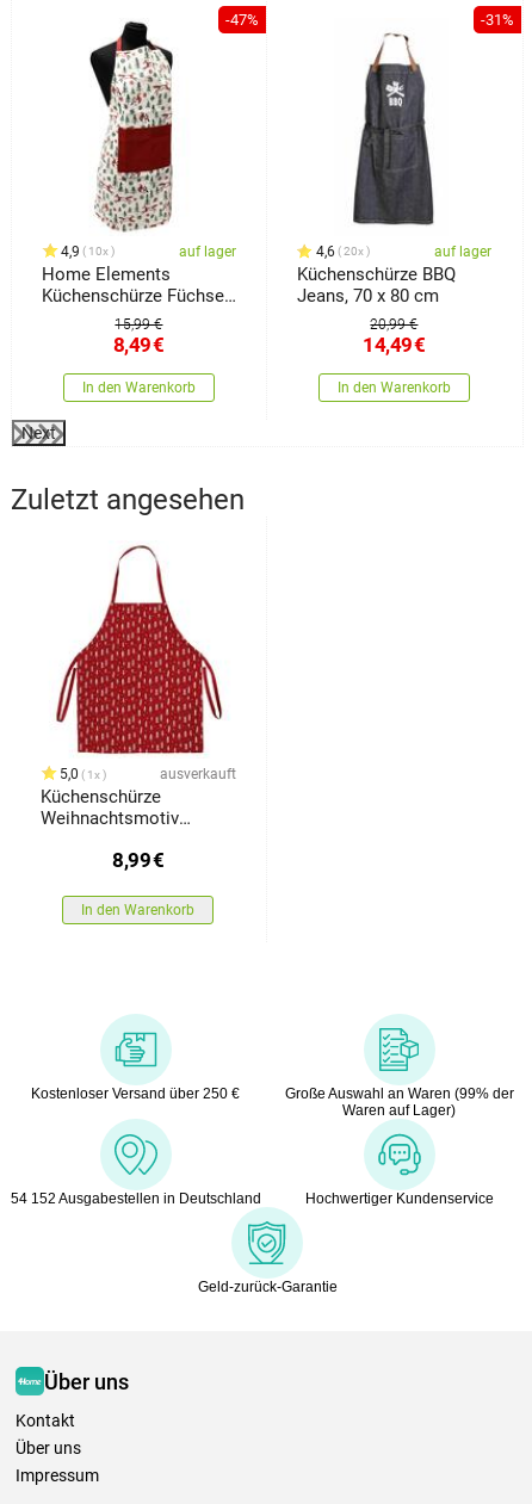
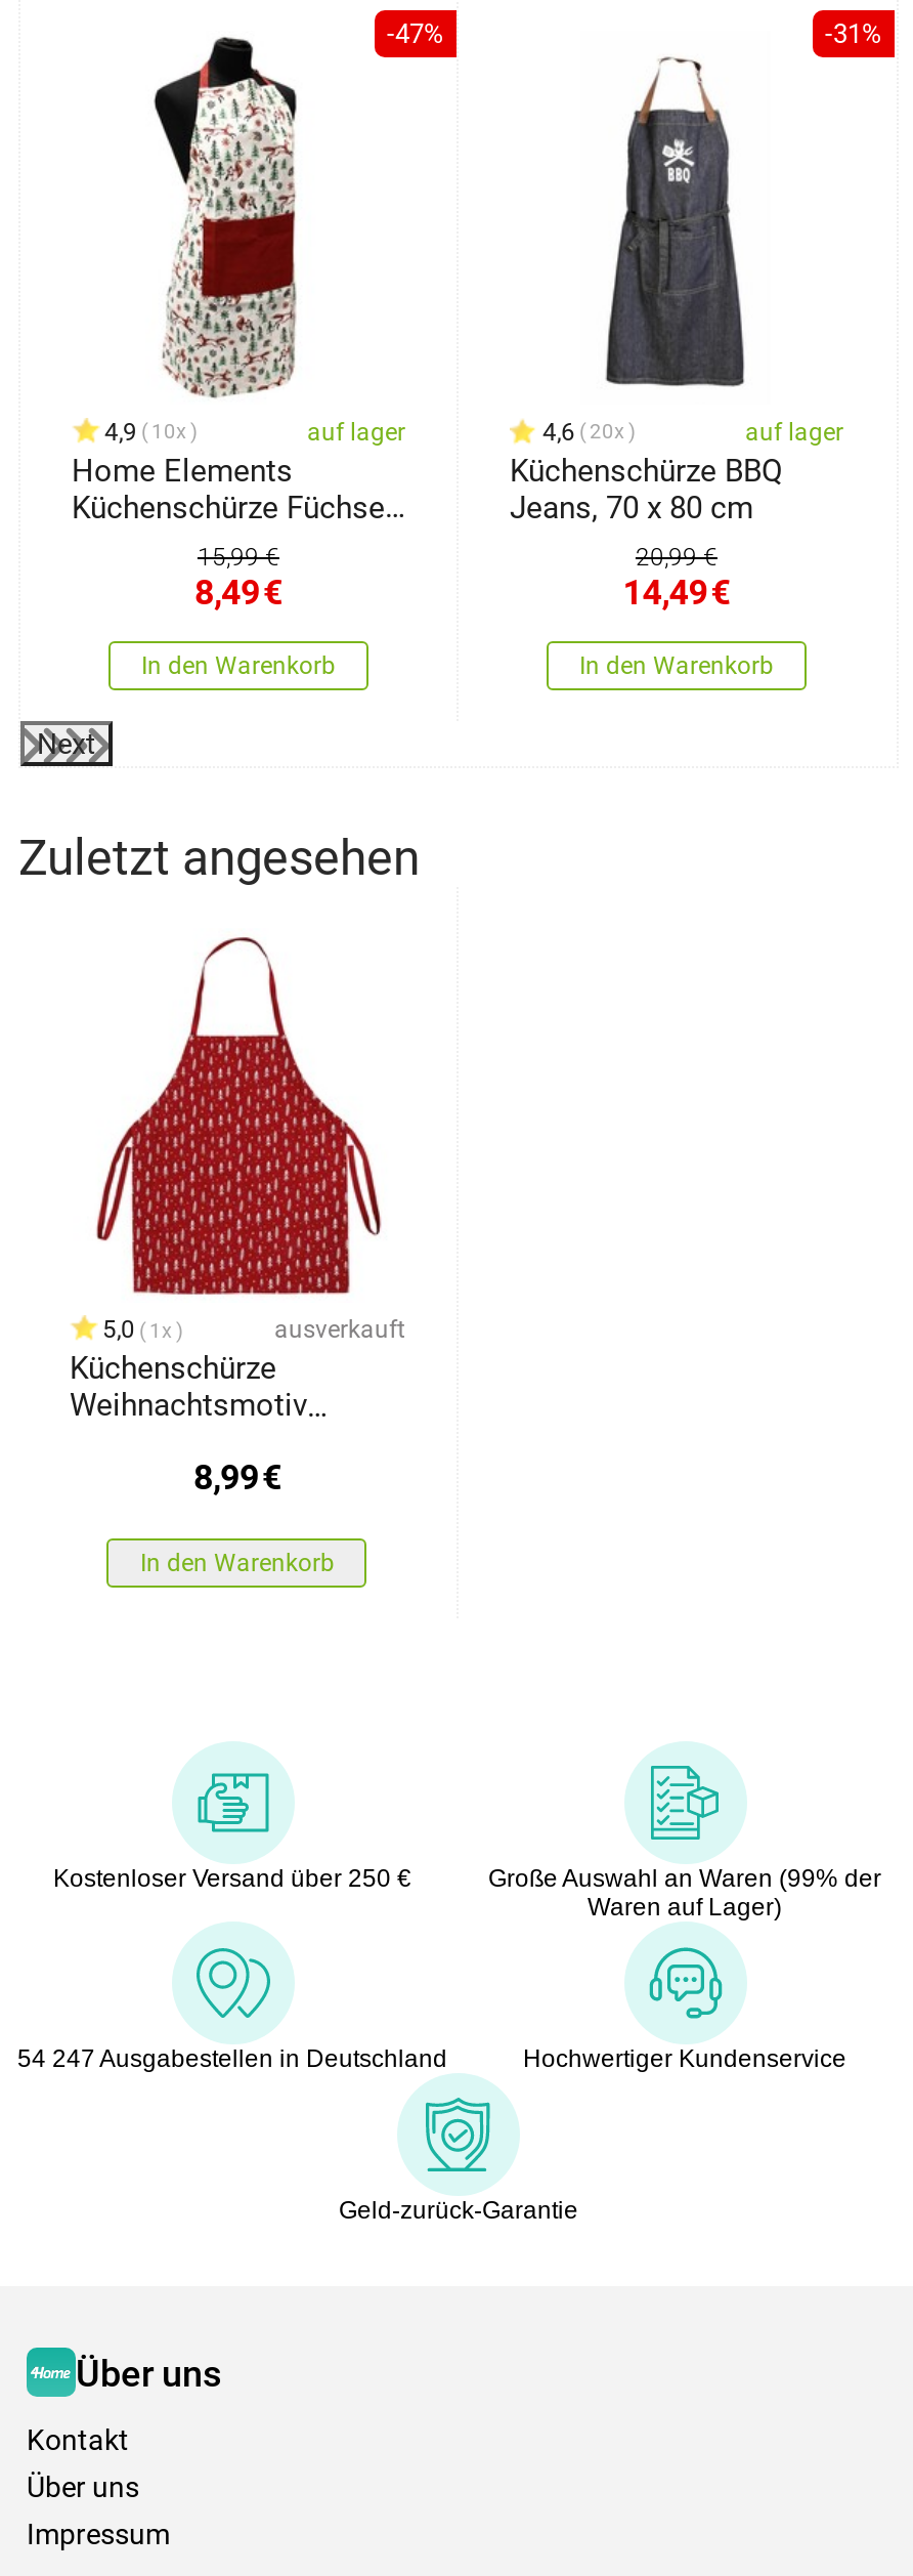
- 54 152 Ausgabestellen in Deutschland
+ 54 247 Ausgabestellen in Deutschland
